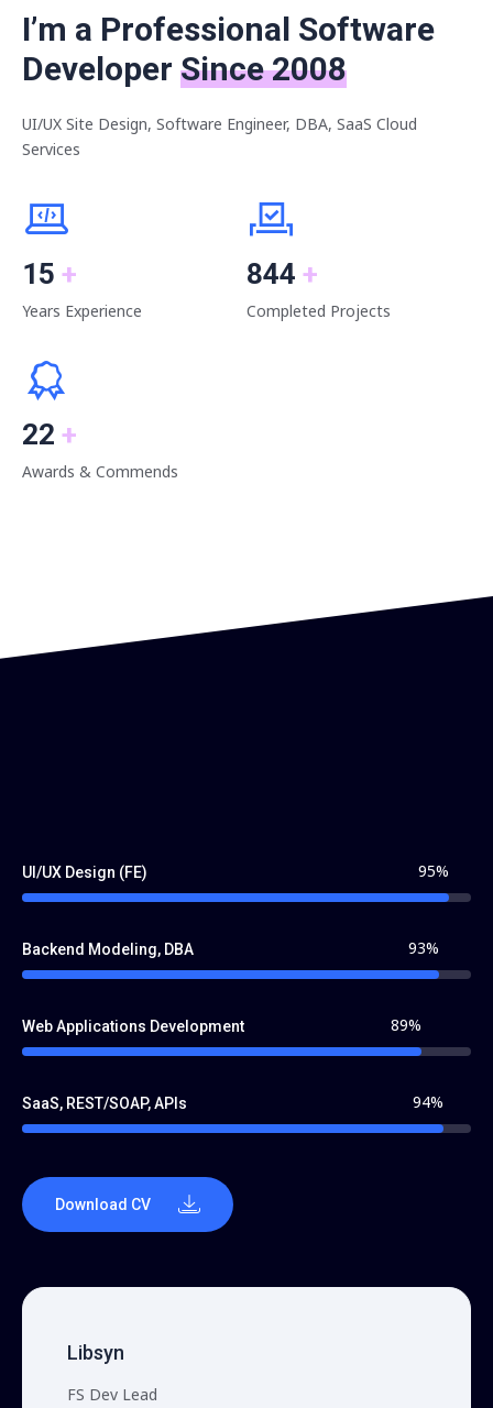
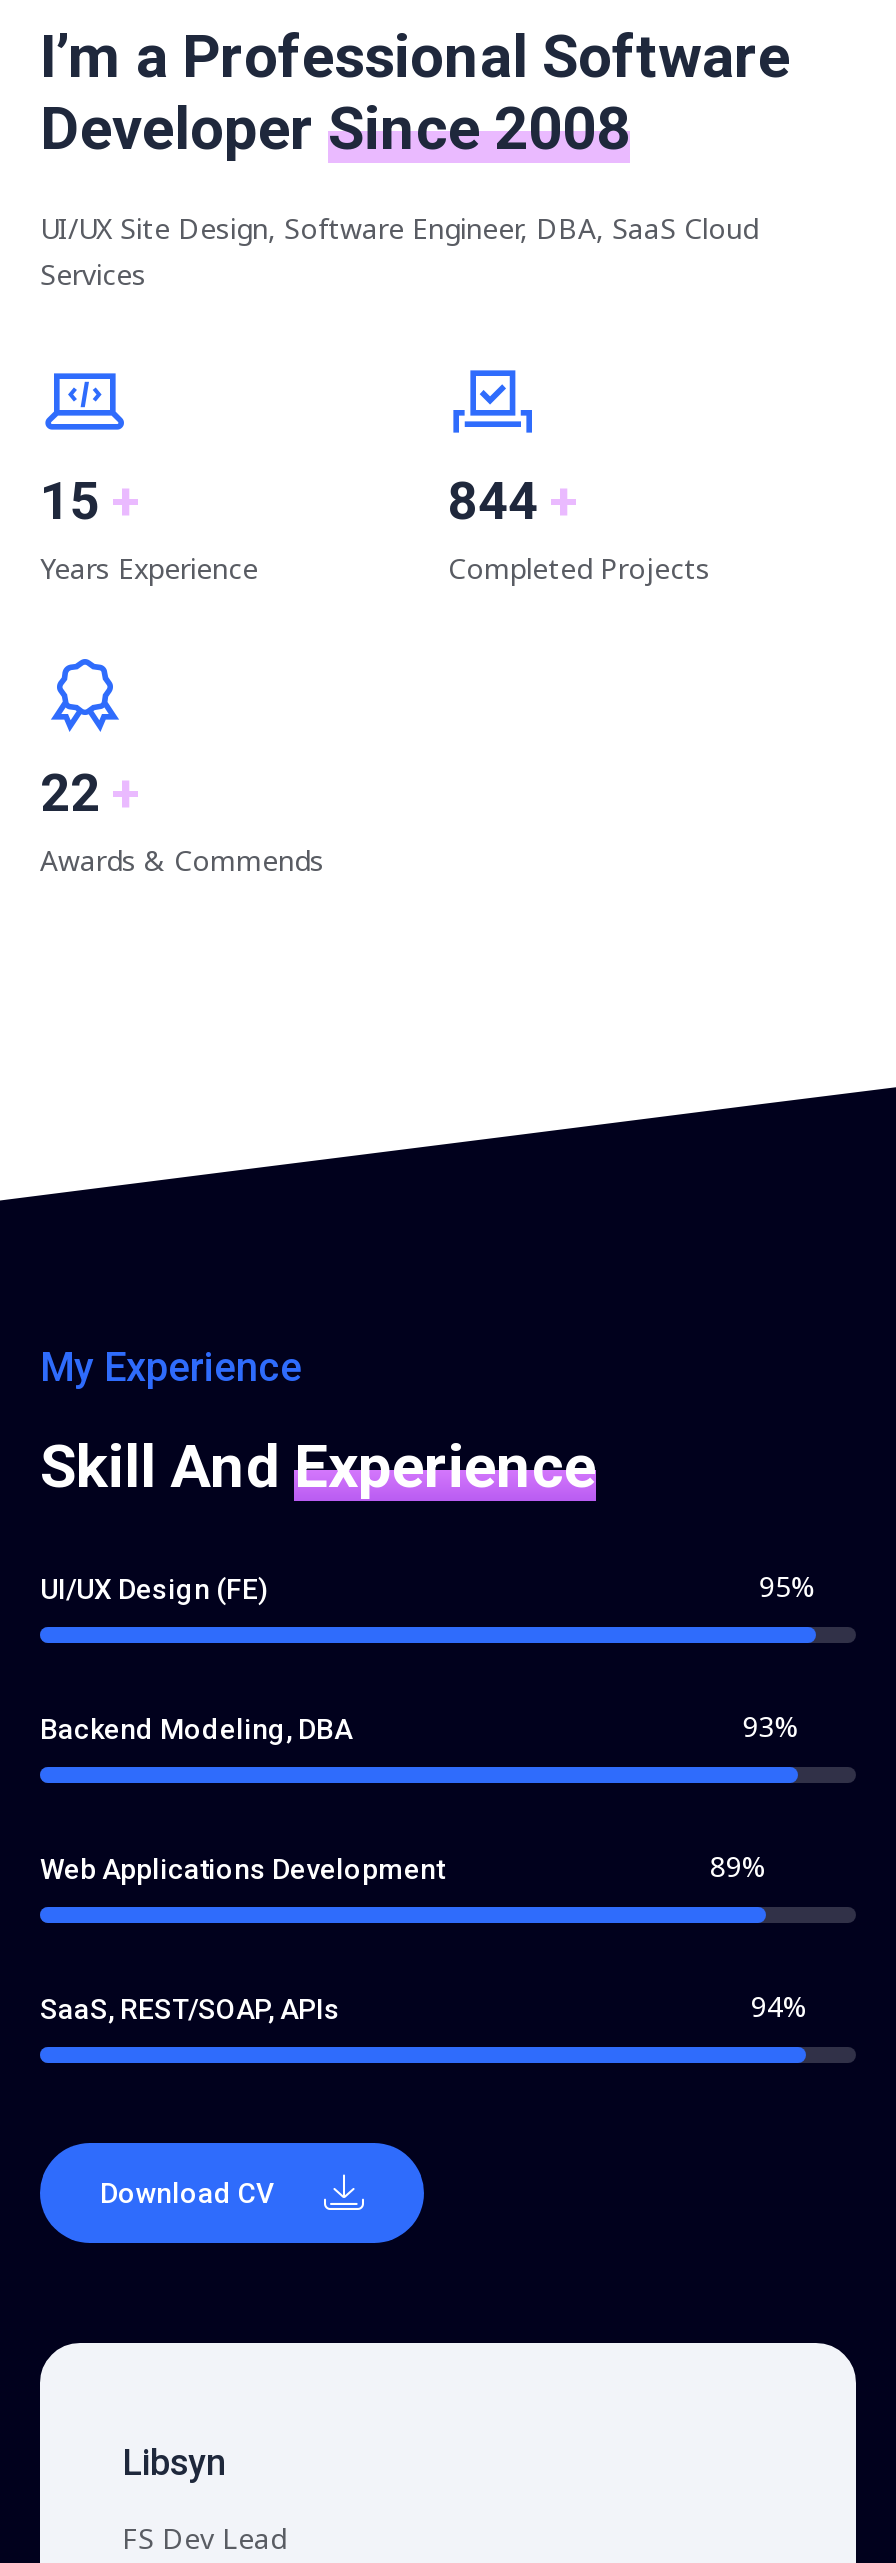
+ My Experience
+ Skill And Experience
